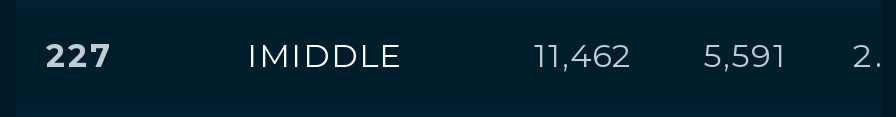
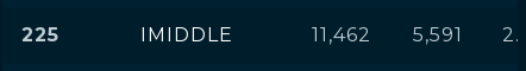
- 227
+ 225
